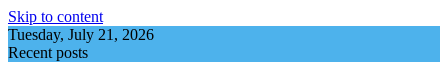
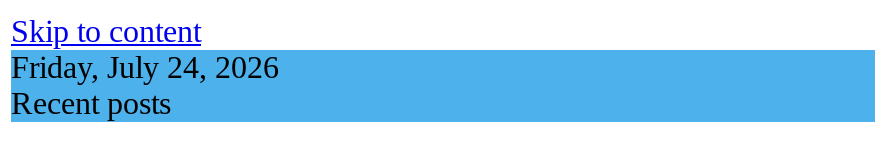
- Tuesday, July 21, 2026
+ Friday, July 24, 2026
